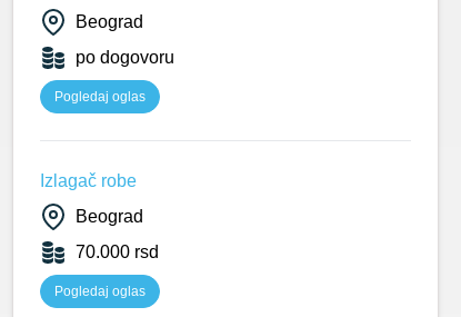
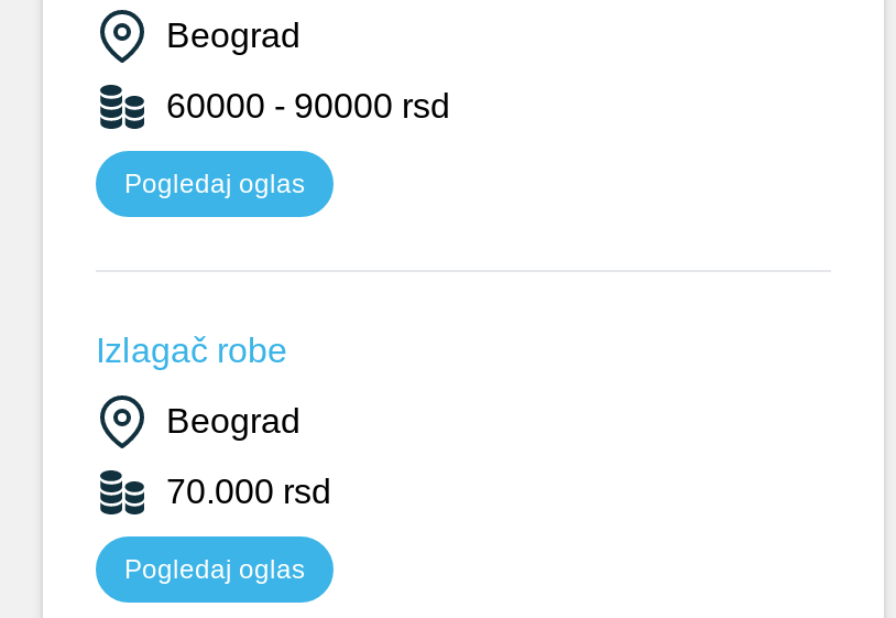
- po dogovoru
+ 60000 - 90000 rsd
